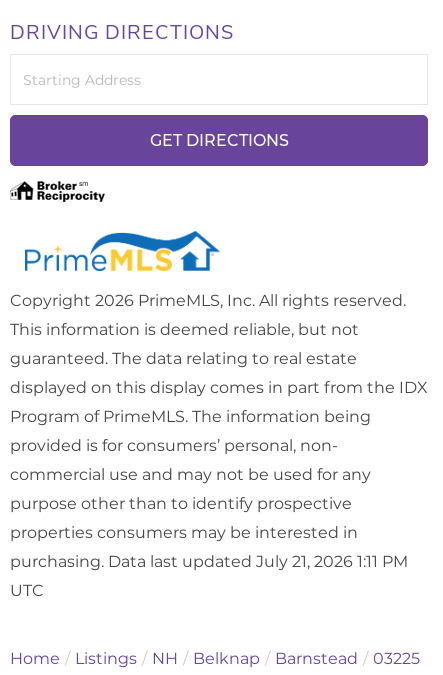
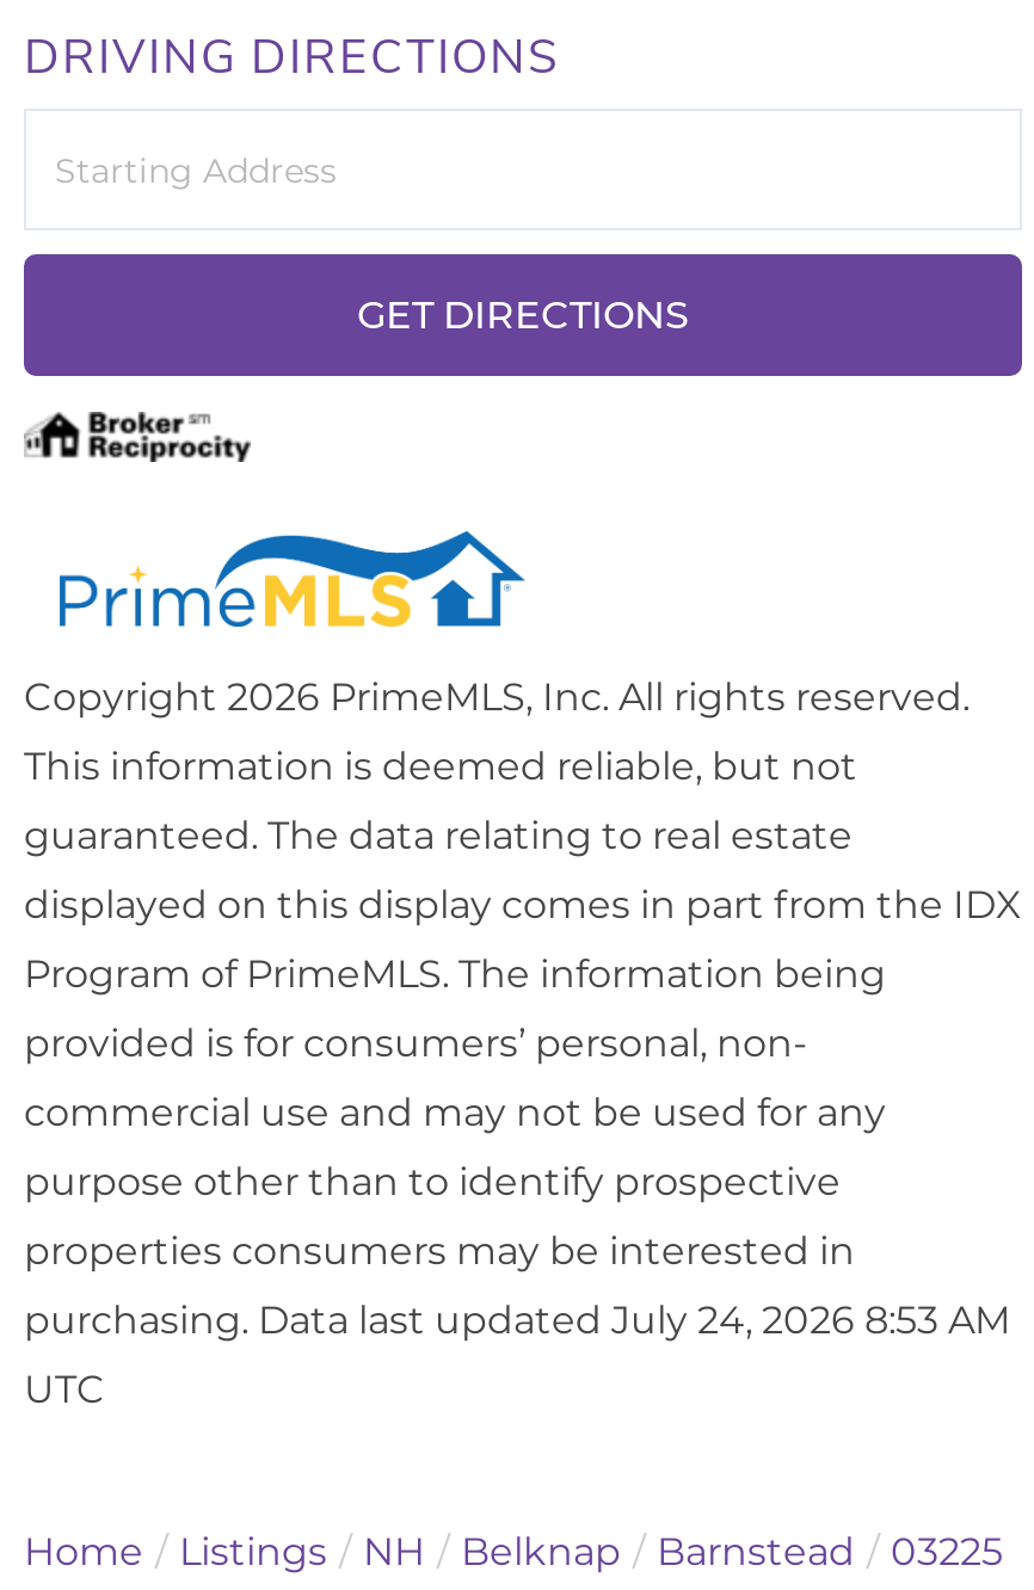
- purchasing. Data last updated July 21, 2026 1:11 PM
+ purchasing. Data last updated July 24, 2026 8:53 AM
